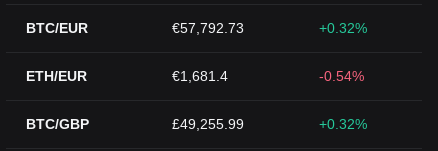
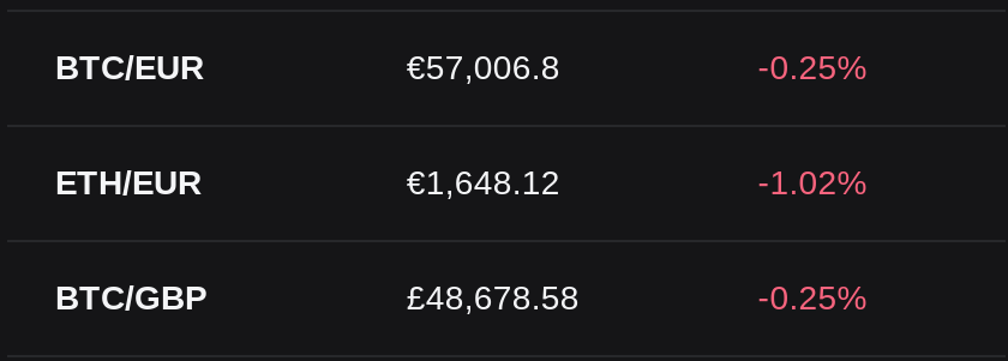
- €57,792.73
+ €57,006.8

- +0.32%
+ -0.25%

- €1,681.4
+ €1,648.12

- -0.54%
+ -1.02%

- £49,255.99
+ £48,678.58

- +0.32%
+ -0.25%
